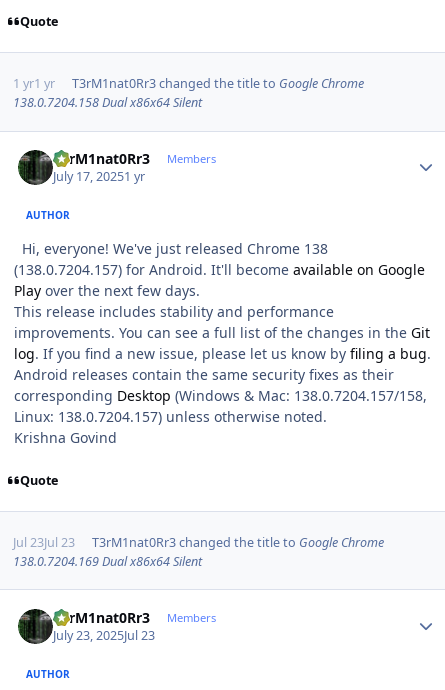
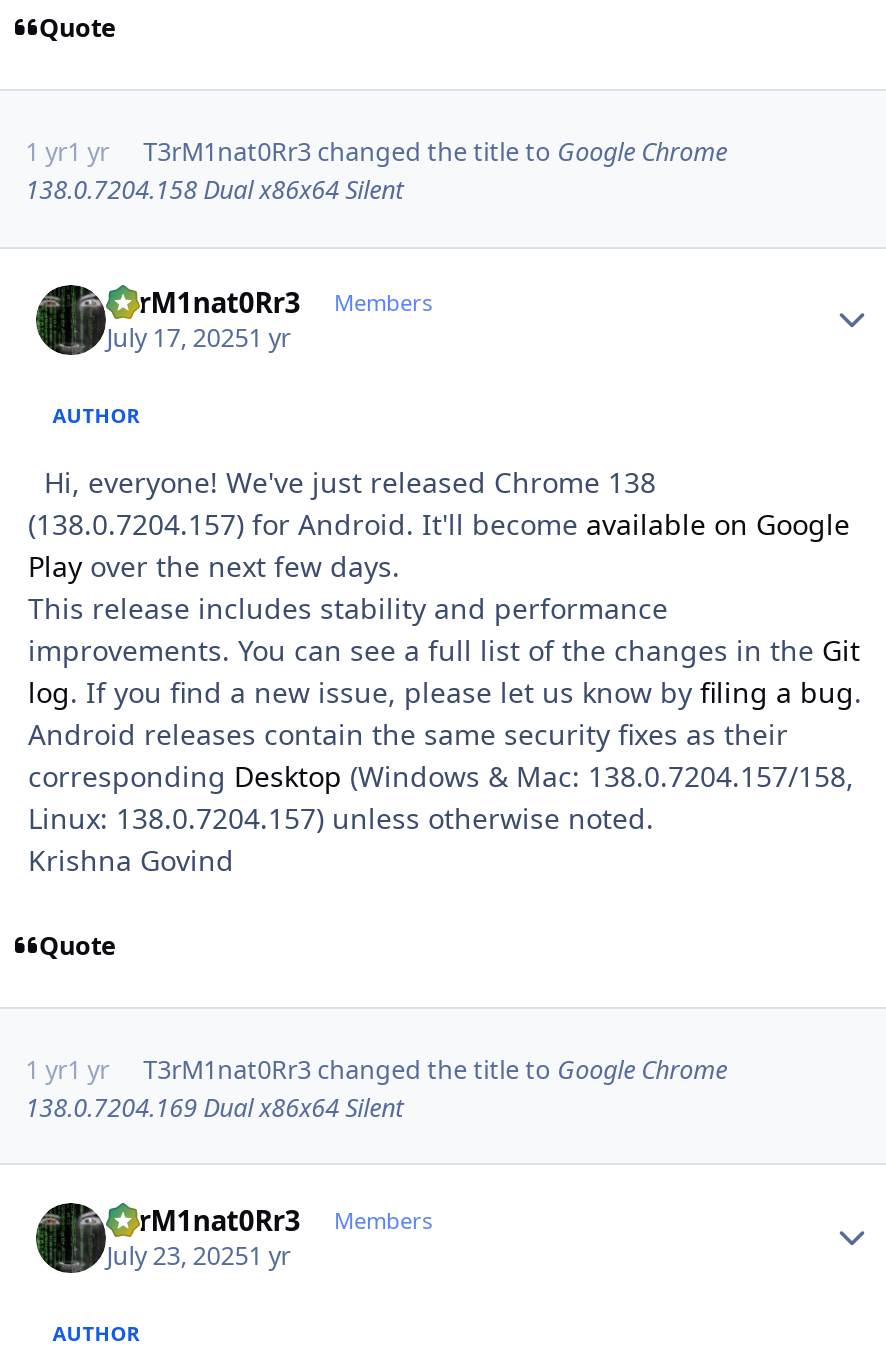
- Jul 23Jul 23 T3rM1nat0Rr3 changed the title to Google Chrome
+ 1 yr1 yr T3rM1nat0Rr3 changed the title to Google Chrome

- July 23, 2025Jul 23
+ July 23, 20251 yr
